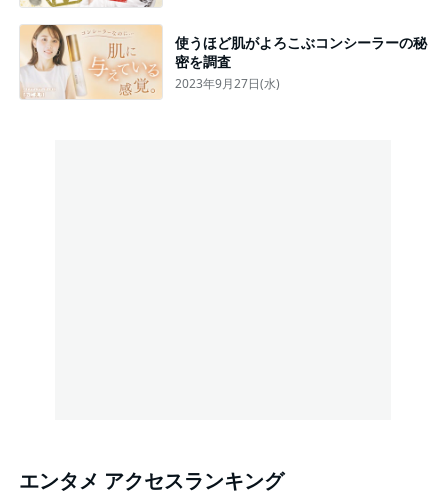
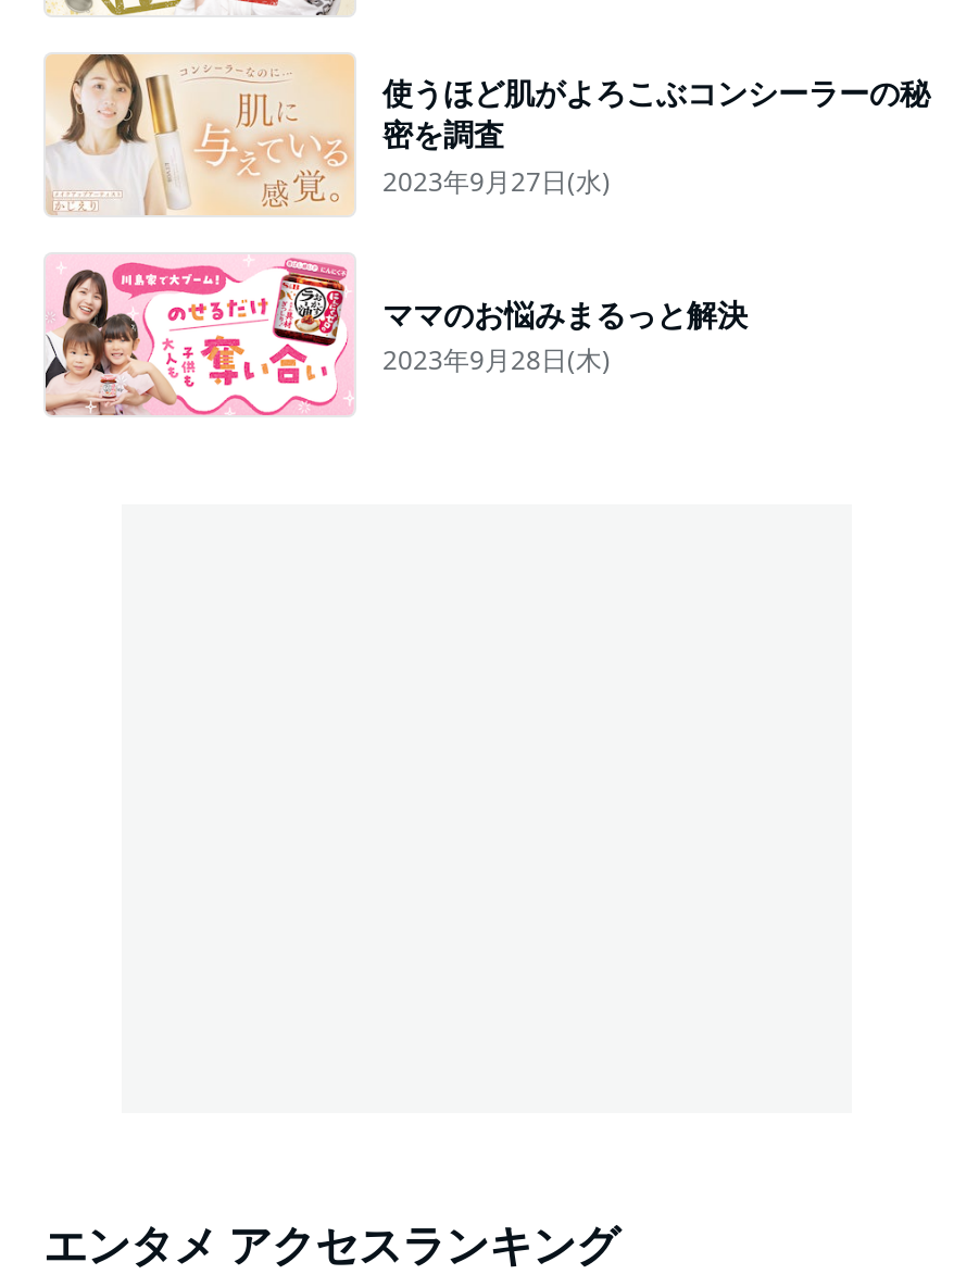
+ [image]
+ ママのお悩みまるっと解決
+ 2023年9月28日(木)
